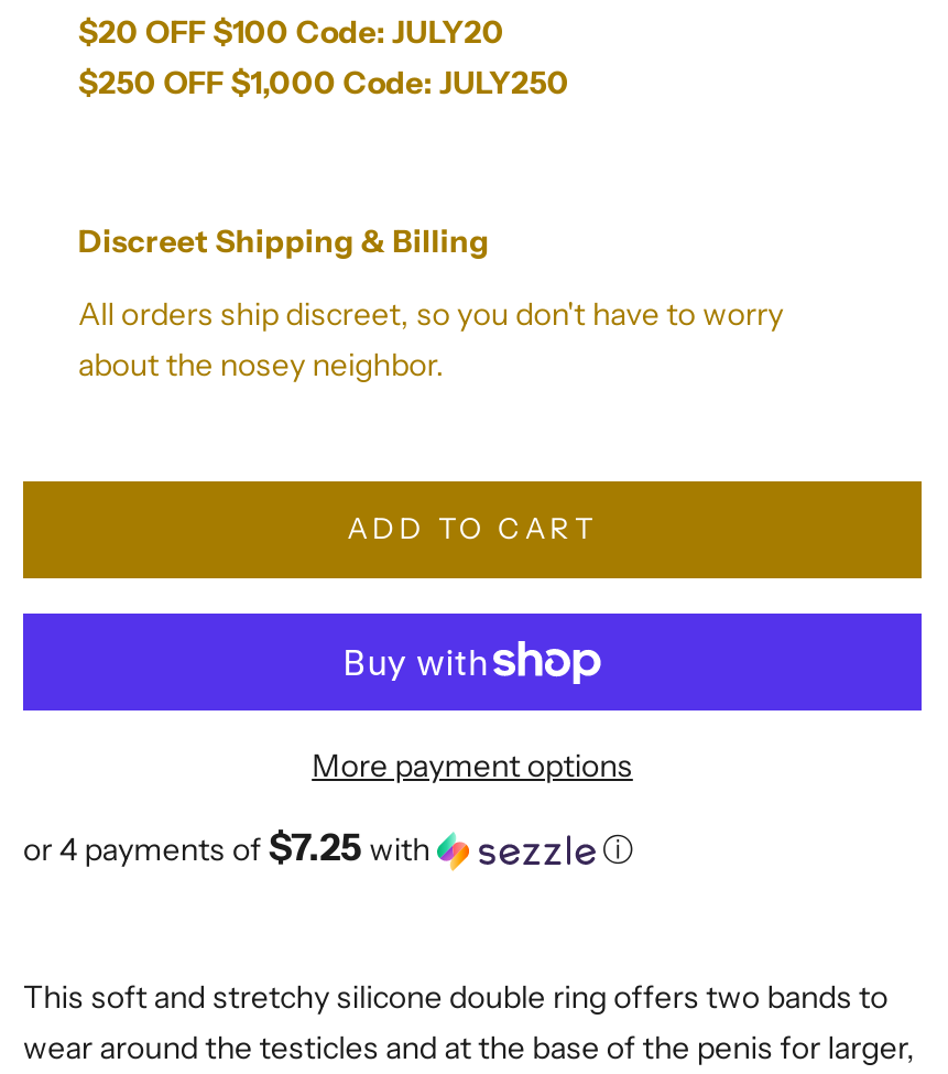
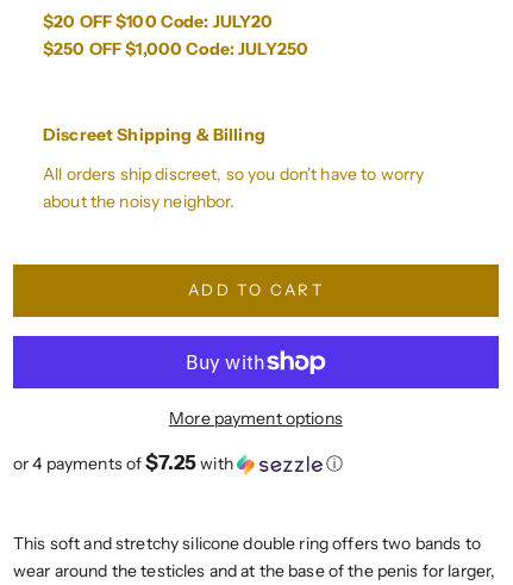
- about the nosey neighbor.
+ about the noisy neighbor.
